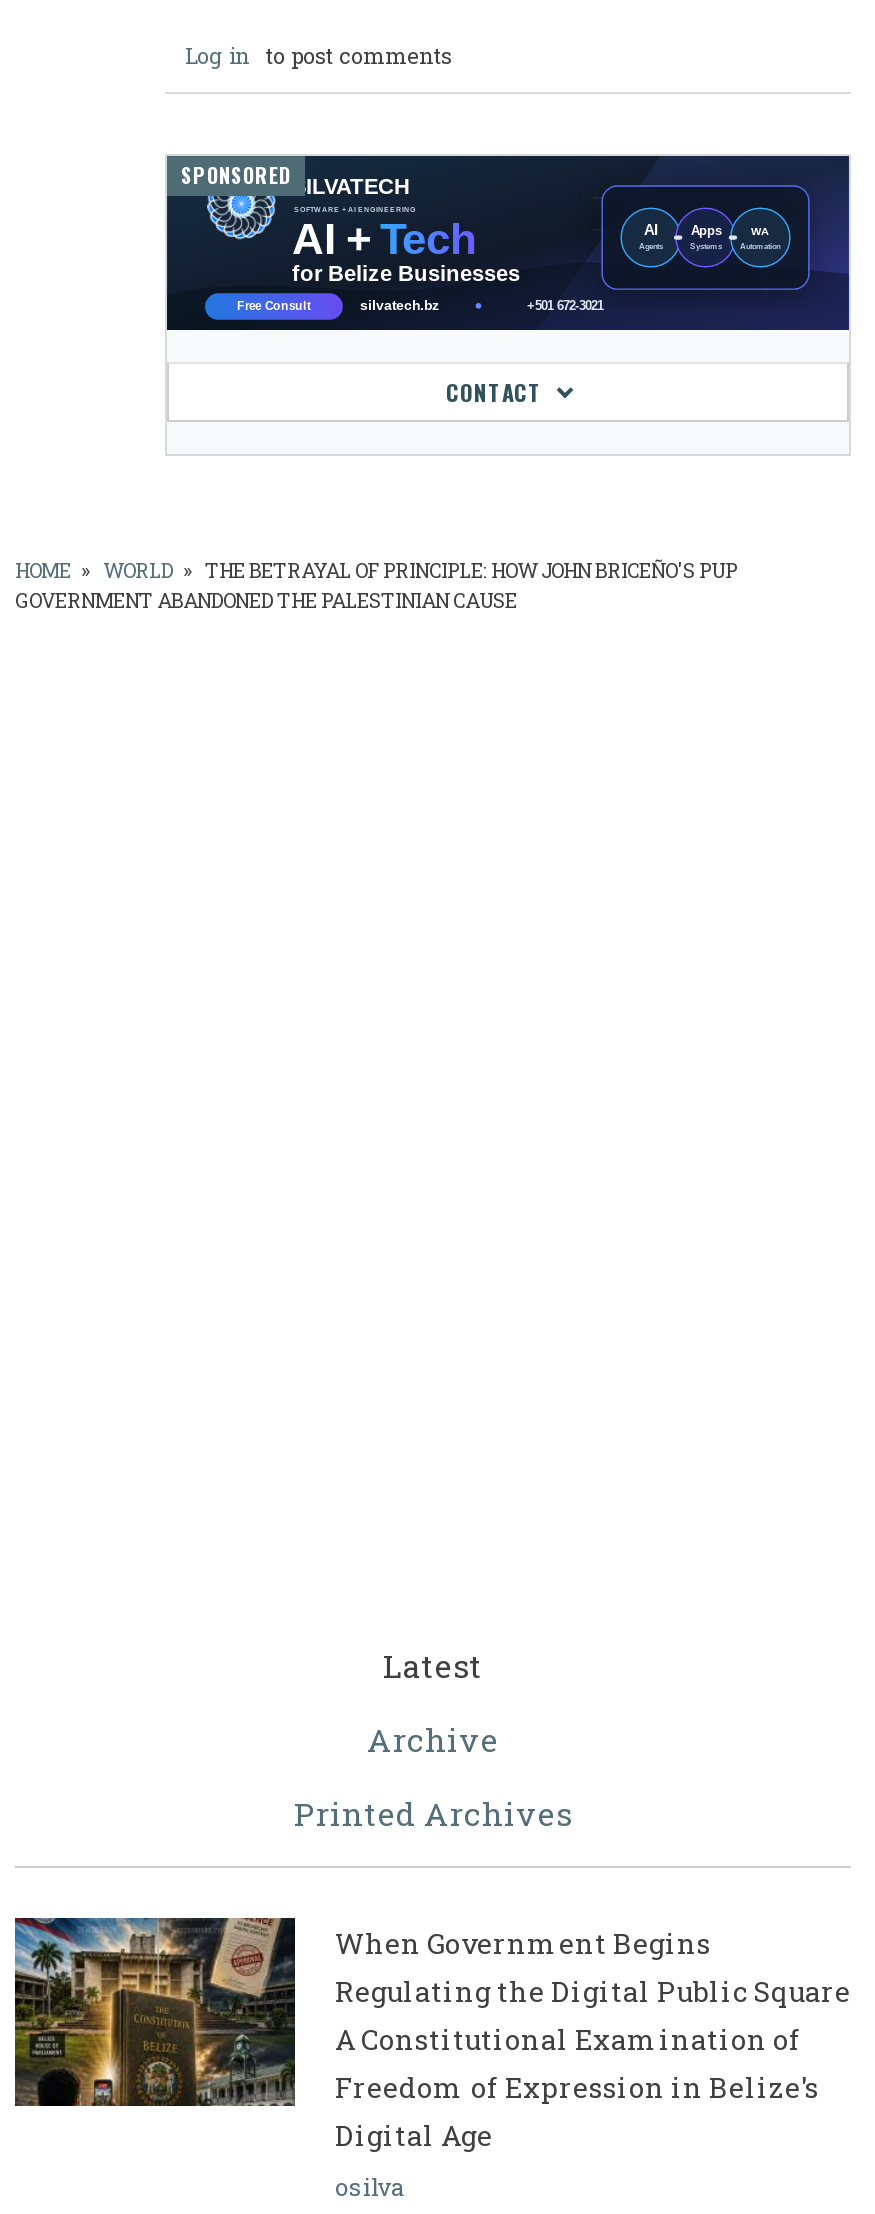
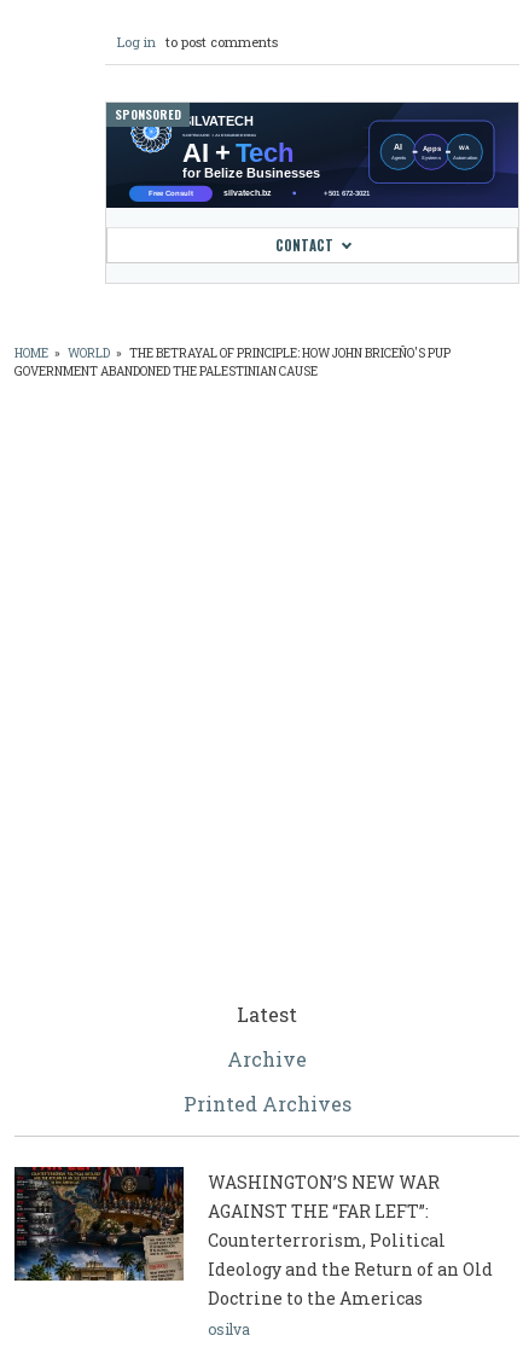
- [image]
- When Government Begins
- Regulating the Digital Public Square
- A Constitutional Examination of
- Freedom of Expression in Belize's
- Digital Age
+ [image]
+ WASHINGTON’S NEW WAR
+ AGAINST THE “FAR LEFT”:
+ Counterterrorism, Political
+ Ideology and the Return of an Old
+ Doctrine to the Americas
